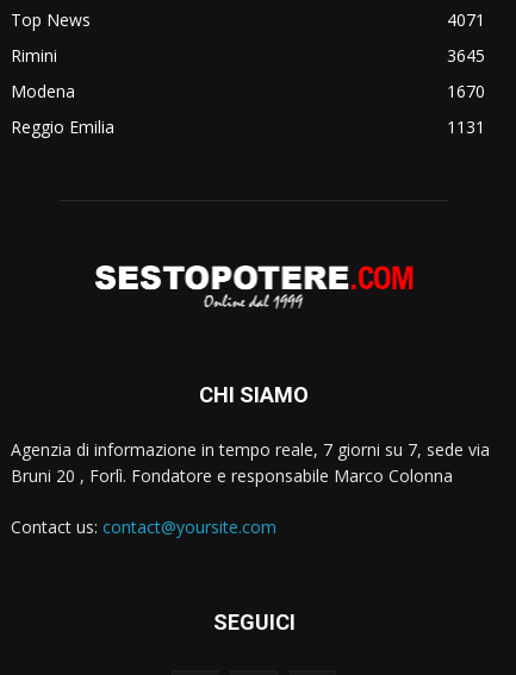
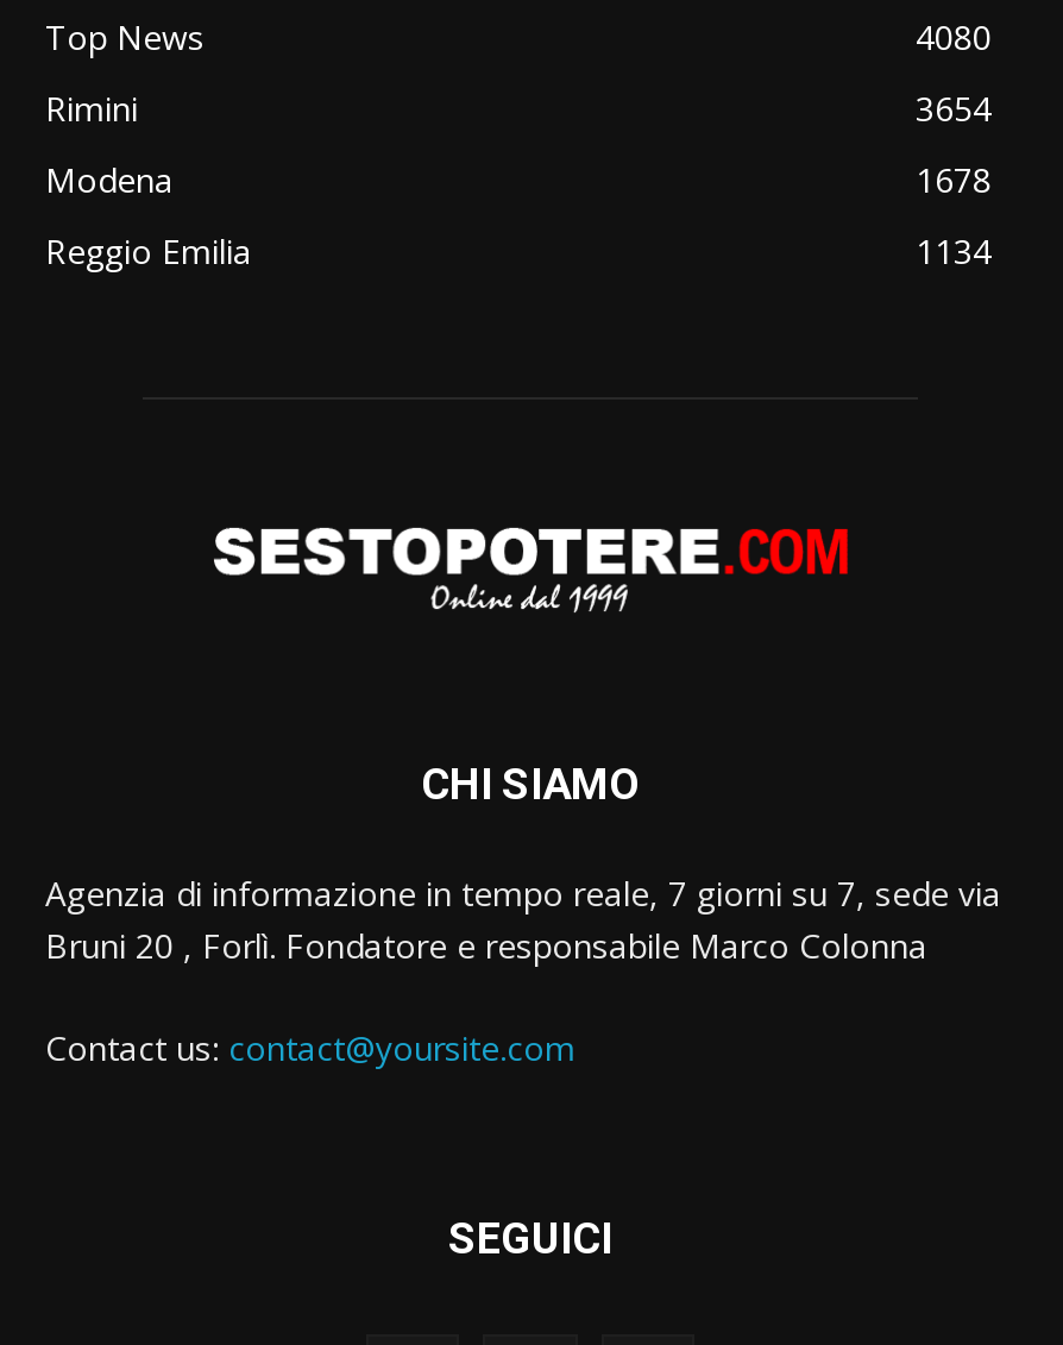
- 4071
+ 4080

- 3645
+ 3654

- 1670
+ 1678

- 1131
+ 1134
